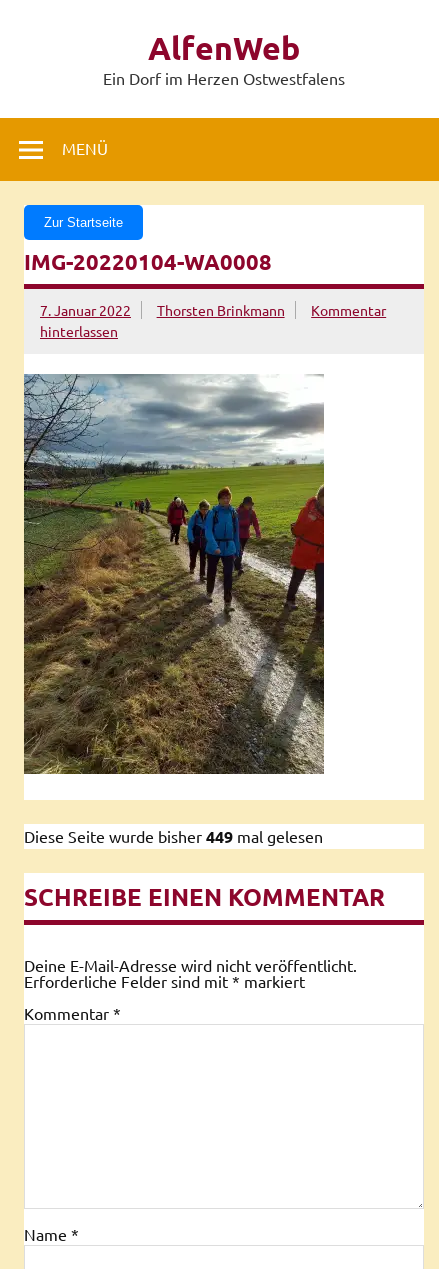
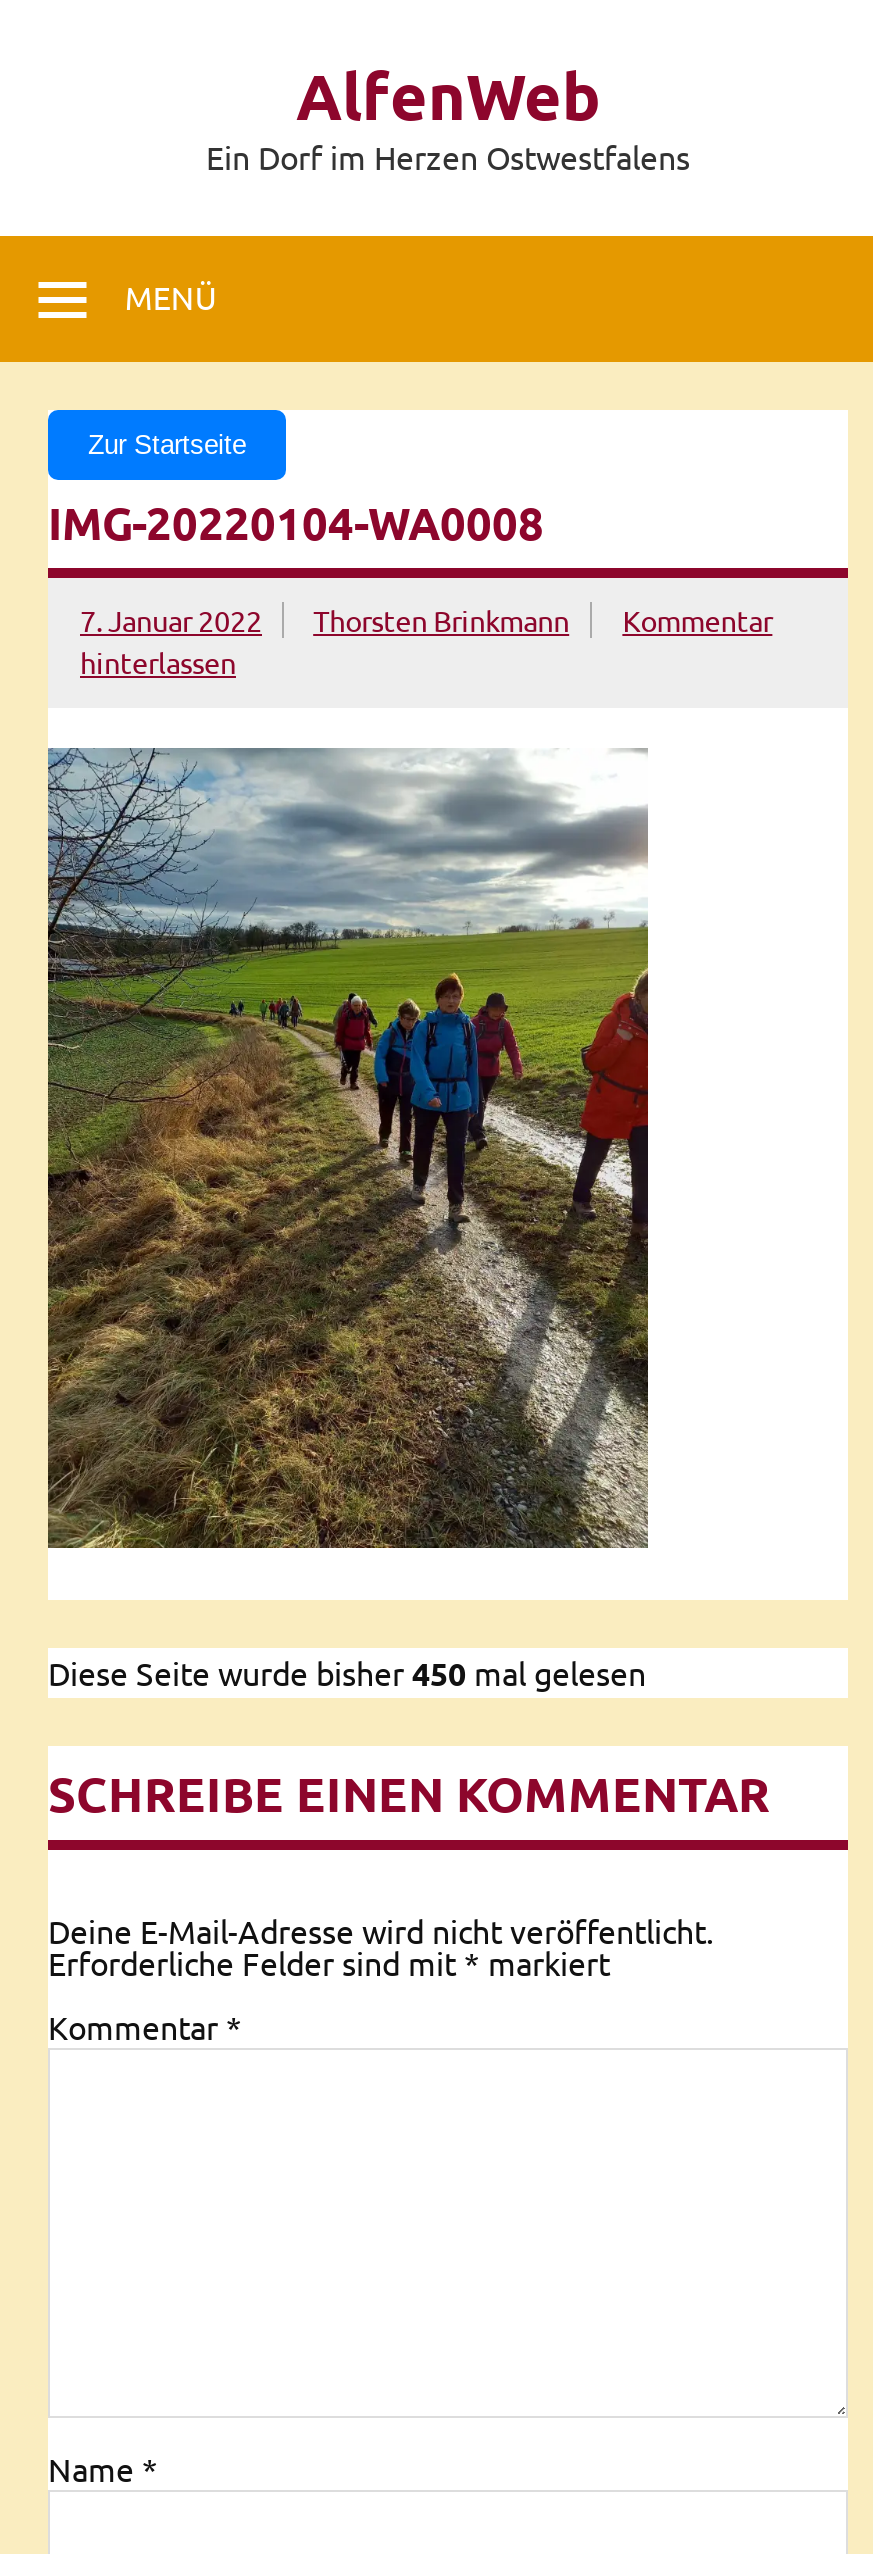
- Diese Seite wurde bisher 449 mal gelesen
+ Diese Seite wurde bisher 450 mal gelesen
